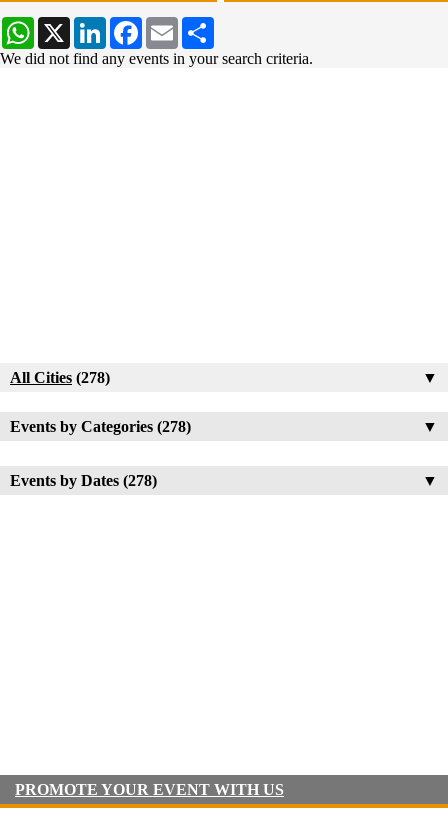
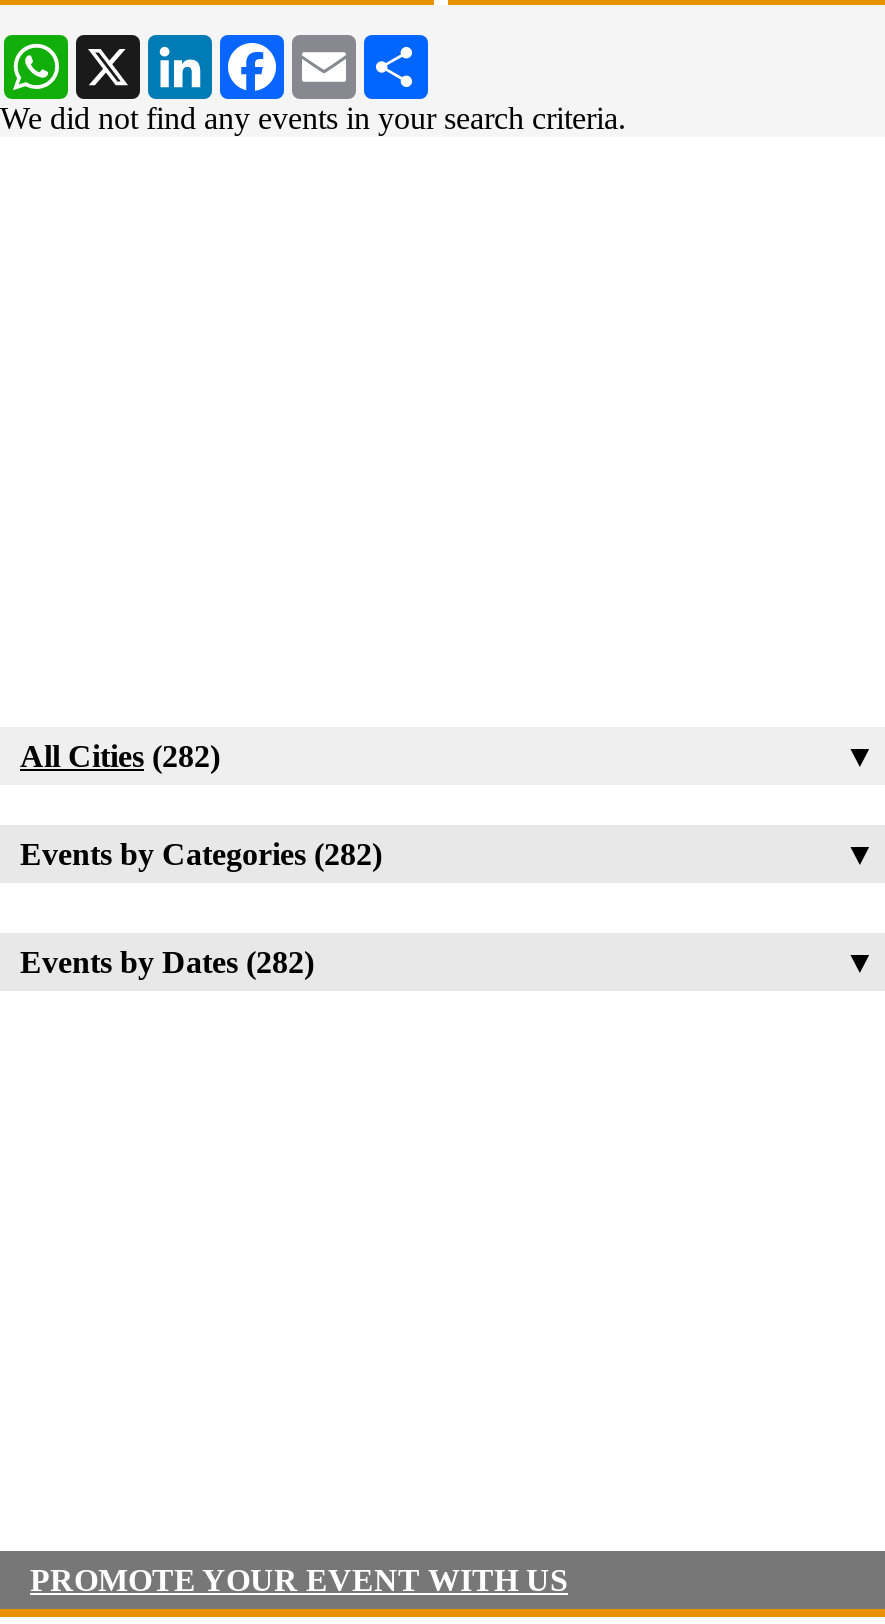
- All Cities (278)
+ All Cities (282)

- Events by Categories (278)
+ Events by Categories (282)

- Events by Dates (278)
+ Events by Dates (282)
